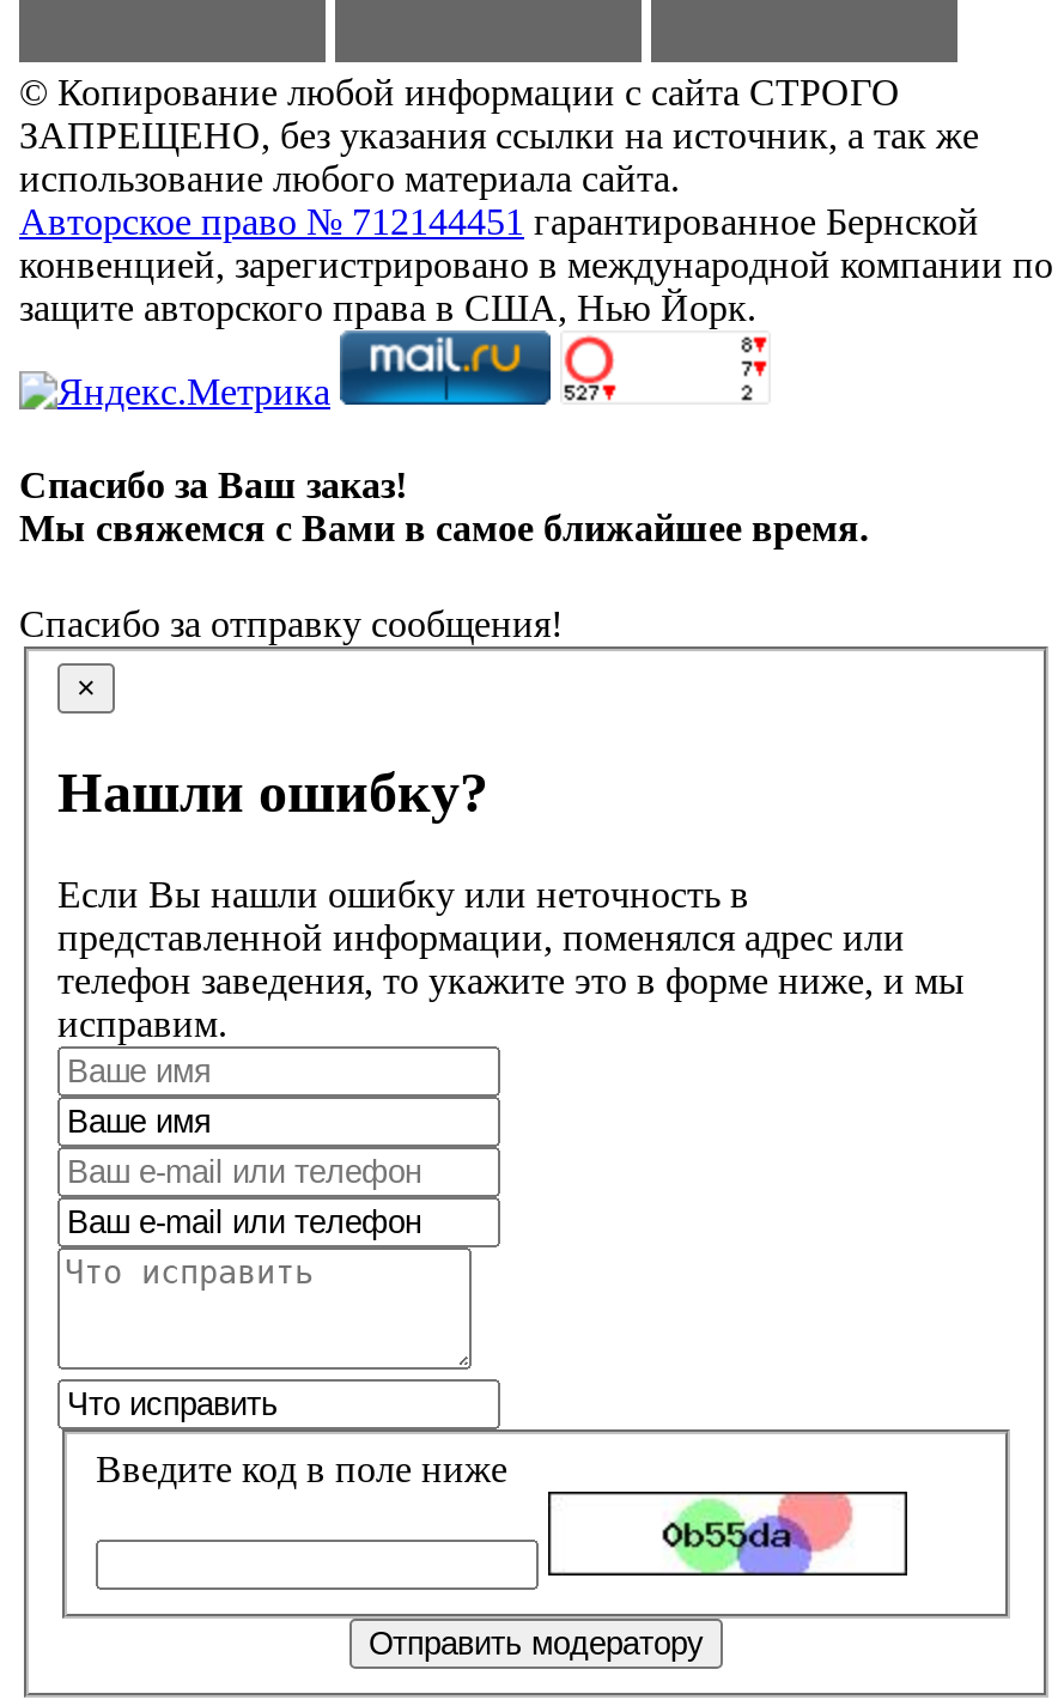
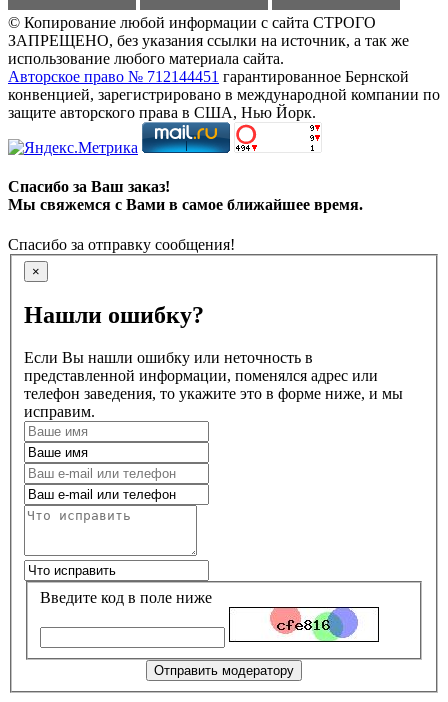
- [image]
+ [image]
